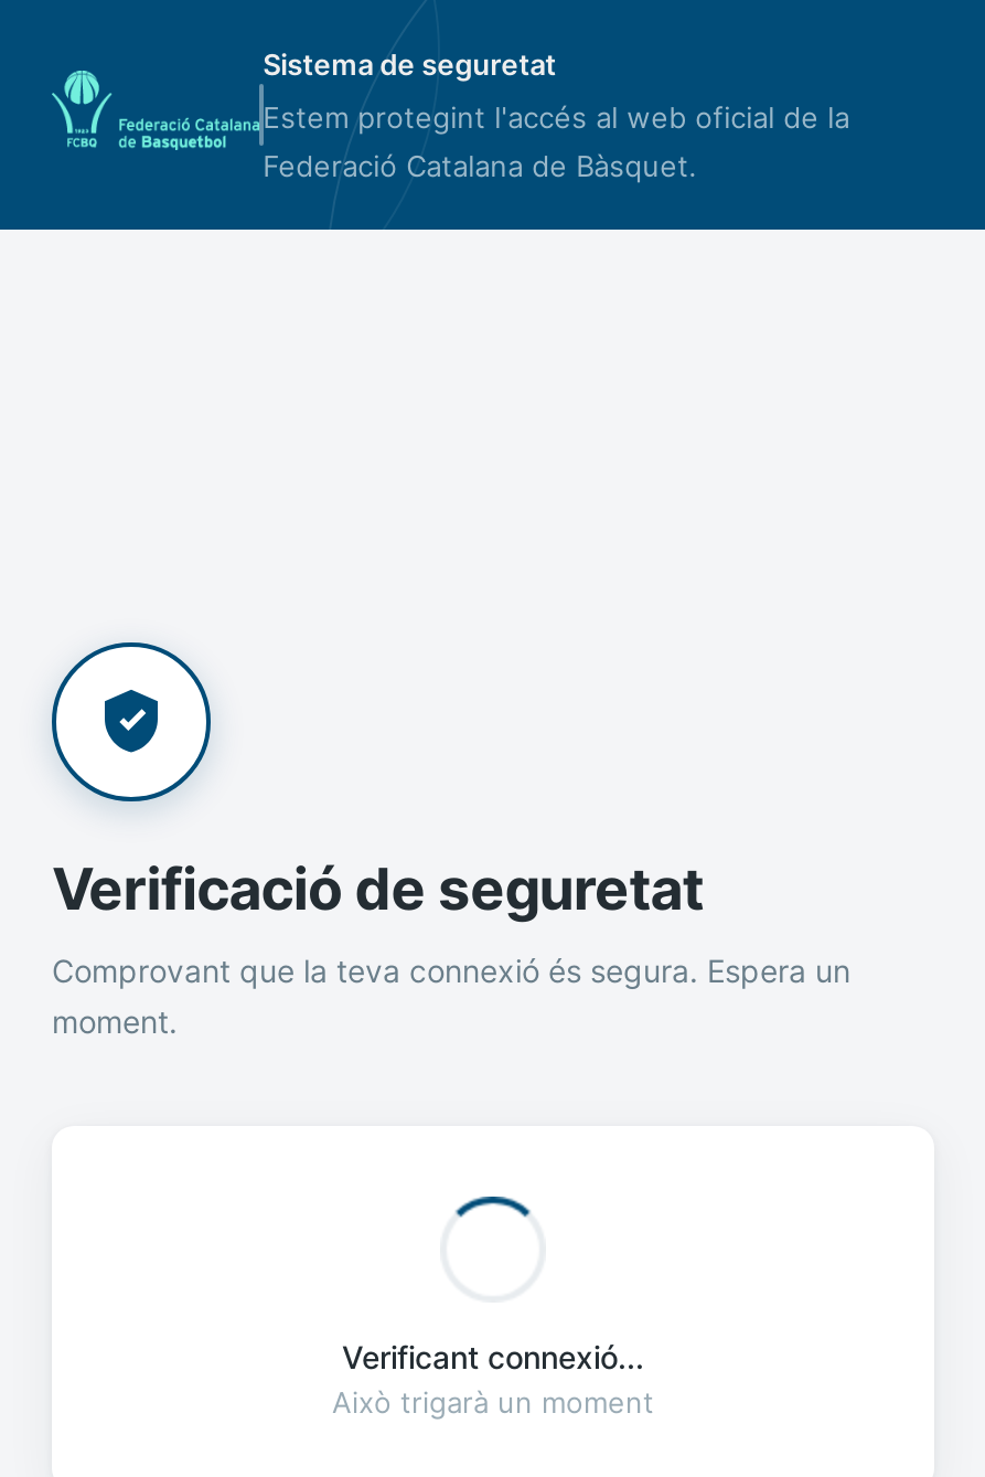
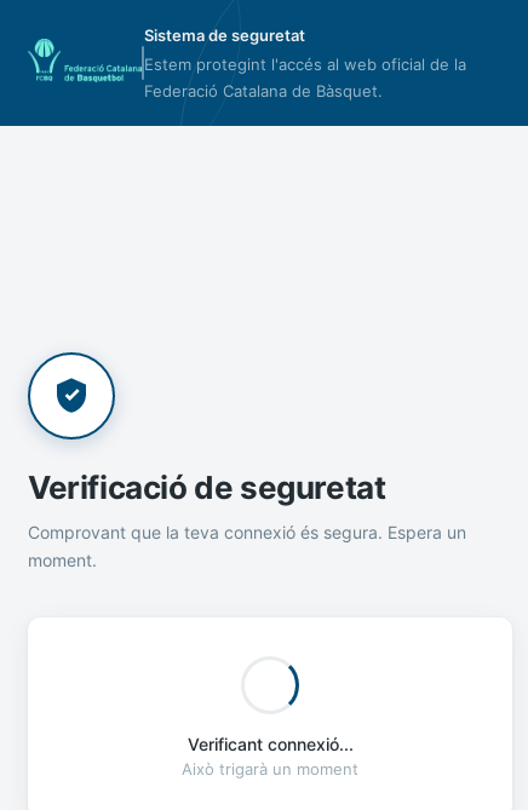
- [image]
+ [image]
